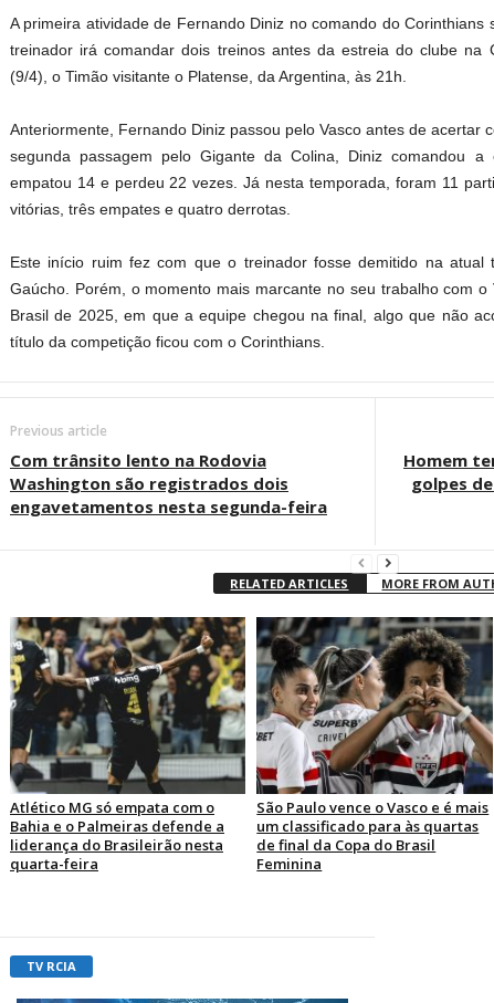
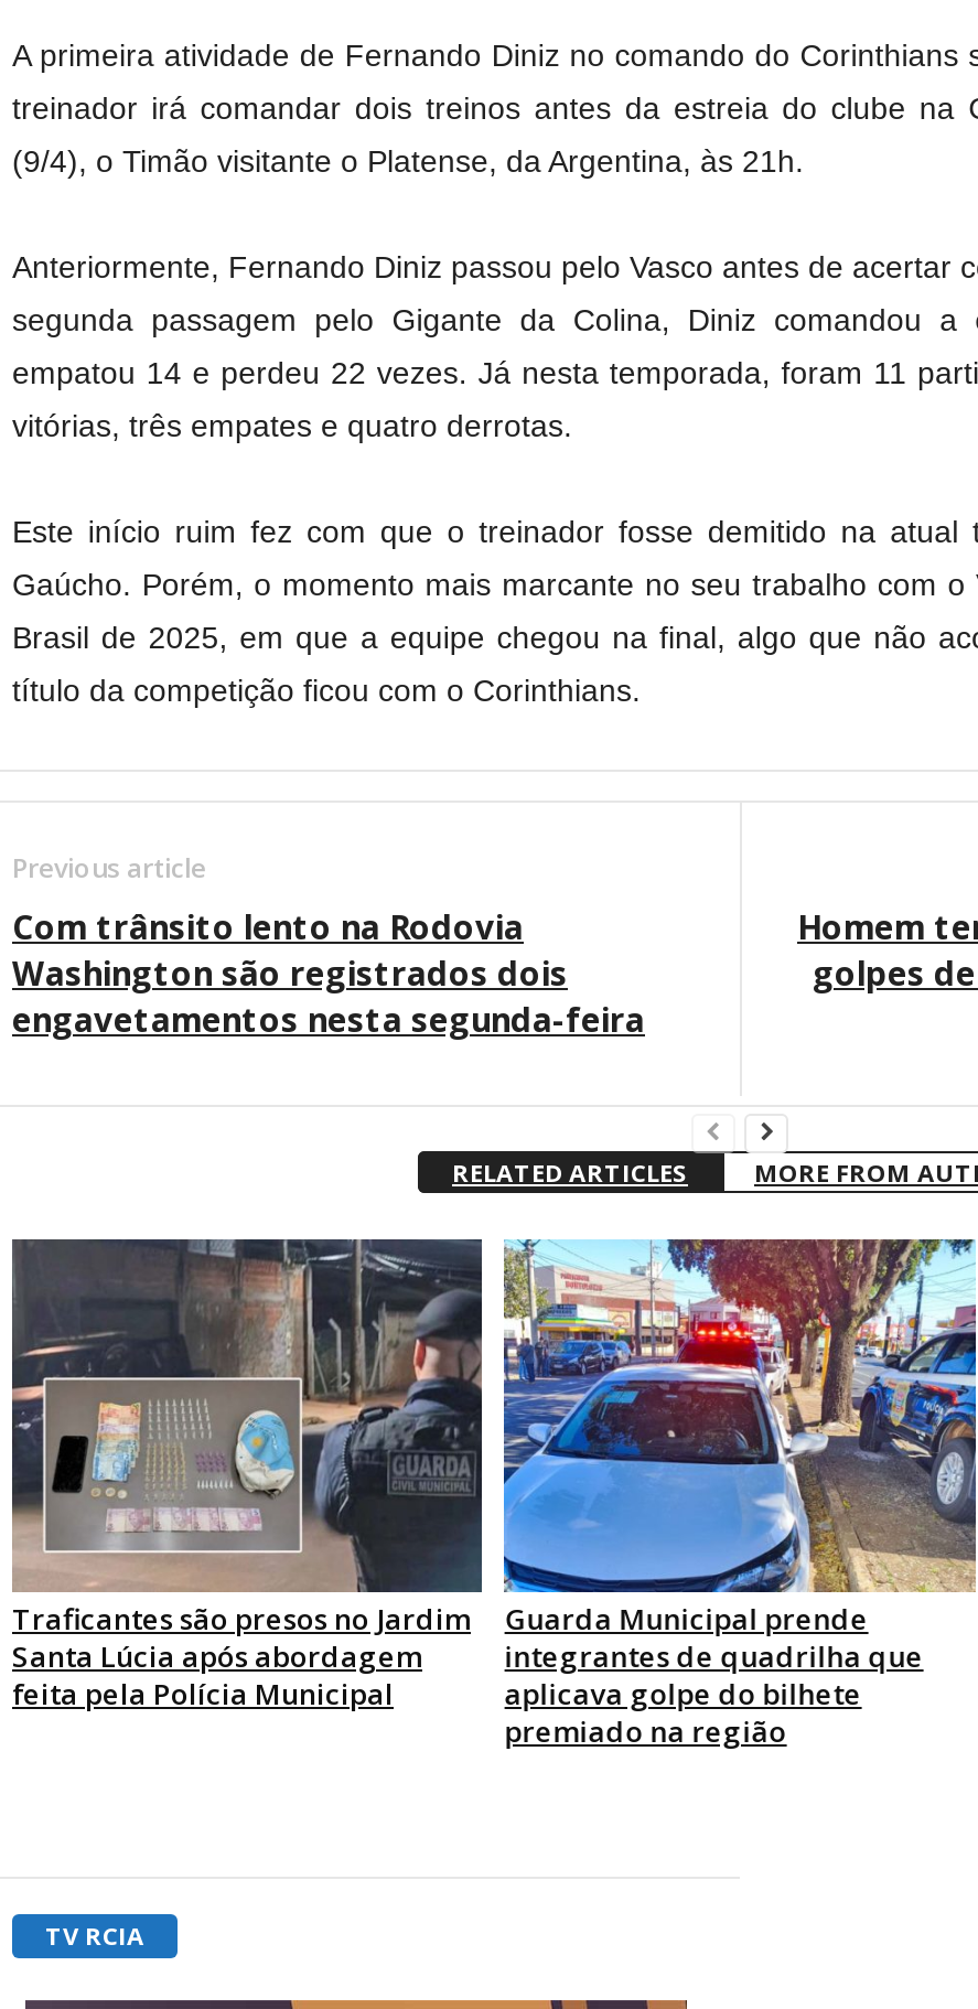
- [image]
- Atlético MG só empata com o
- Bahia e o Palmeiras defende a
- liderança do Brasileirão nesta
- quarta-feira
+ [image]
+ Traficantes são presos no Jardim
+ Santa Lúcia após abordagem
+ feita pela Polícia Municipal

- [image]
- São Paulo vence o Vasco e é mais
- um classificado para às quartas
- de final da Copa do Brasil
- Feminina
+ [image]
+ Guarda Municipal prende
+ integrantes de quadrilha que
+ aplicava golpe do bilhete
+ premiado na região
